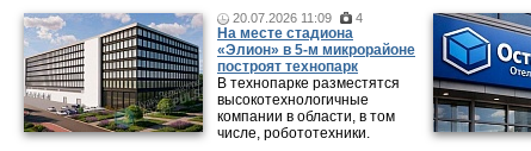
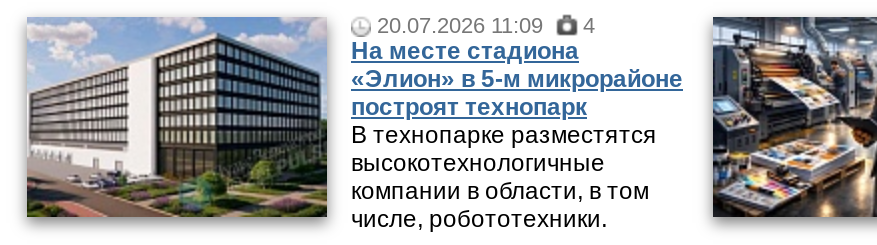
- [image]
+ [image]
